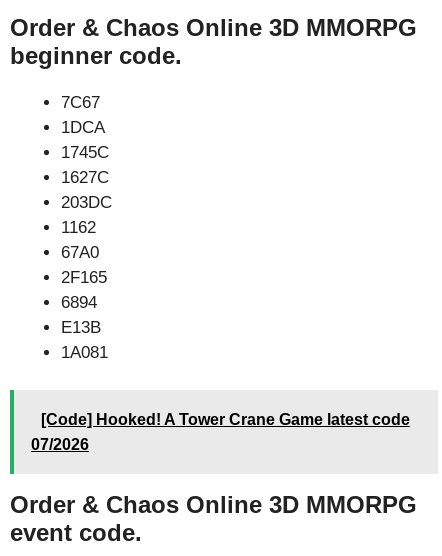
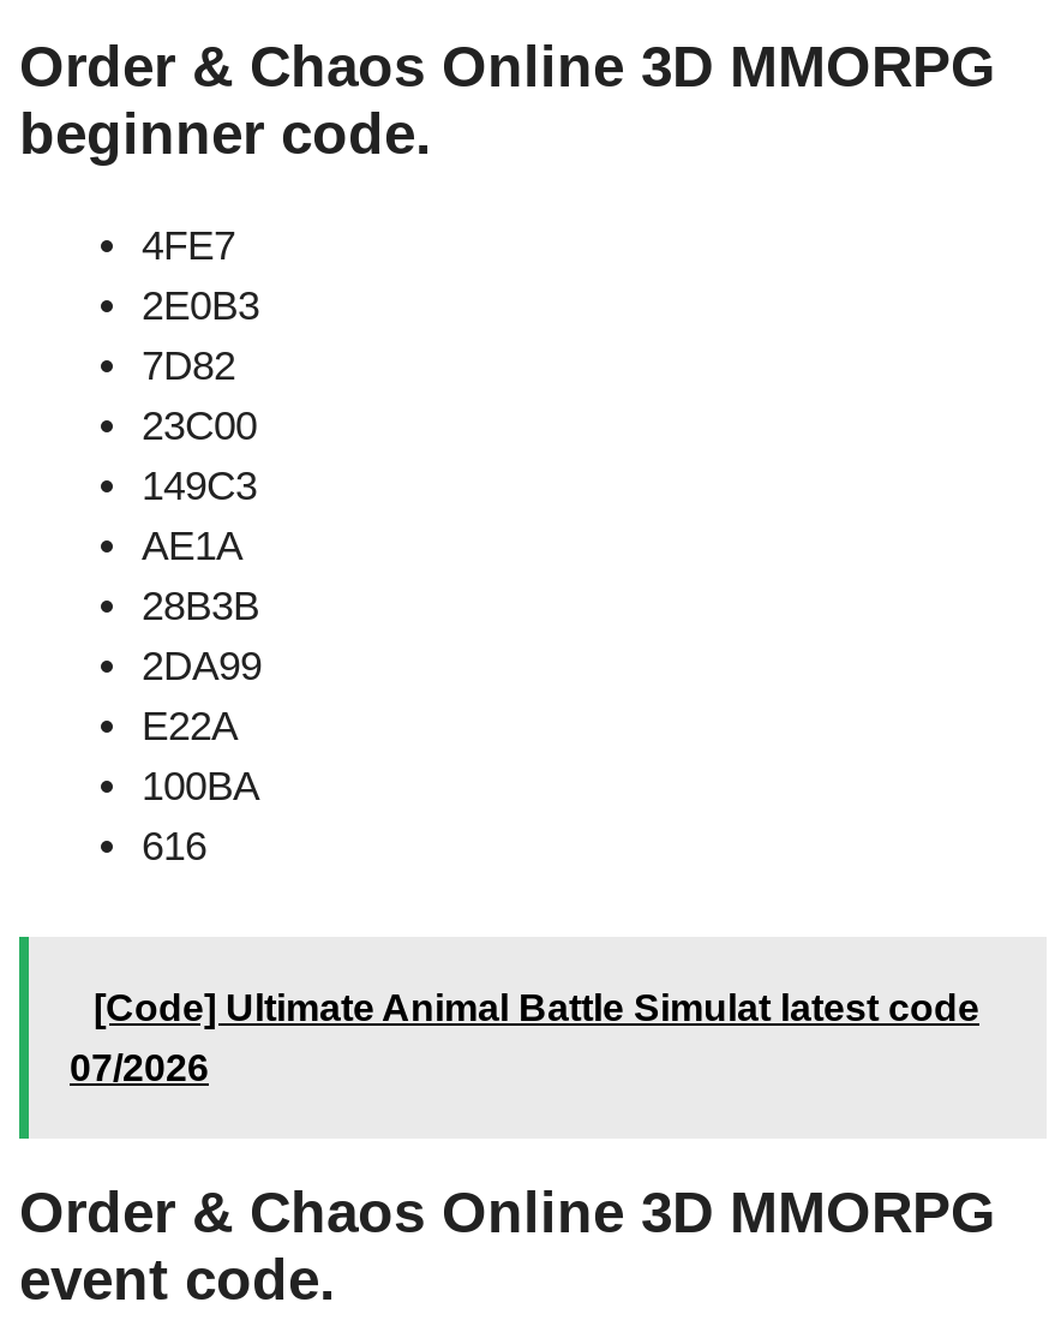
- 7C67
- 1DCA
- 1745C
- 1627C
- 203DC
- 1162
- 67A0
- 2F165
- 6894
- E13B
- 1A081
+ 4FE7
+ 2E0B3
+ 7D82
+ 23C00
+ 149C3
+ AE1A
+ 28B3B
+ 2DA99
+ E22A
+ 100BA
+ 616

- [Code] Hooked! A Tower Crane Game latest code
+ [Code] Ultimate Animal Battle Simulat latest code
